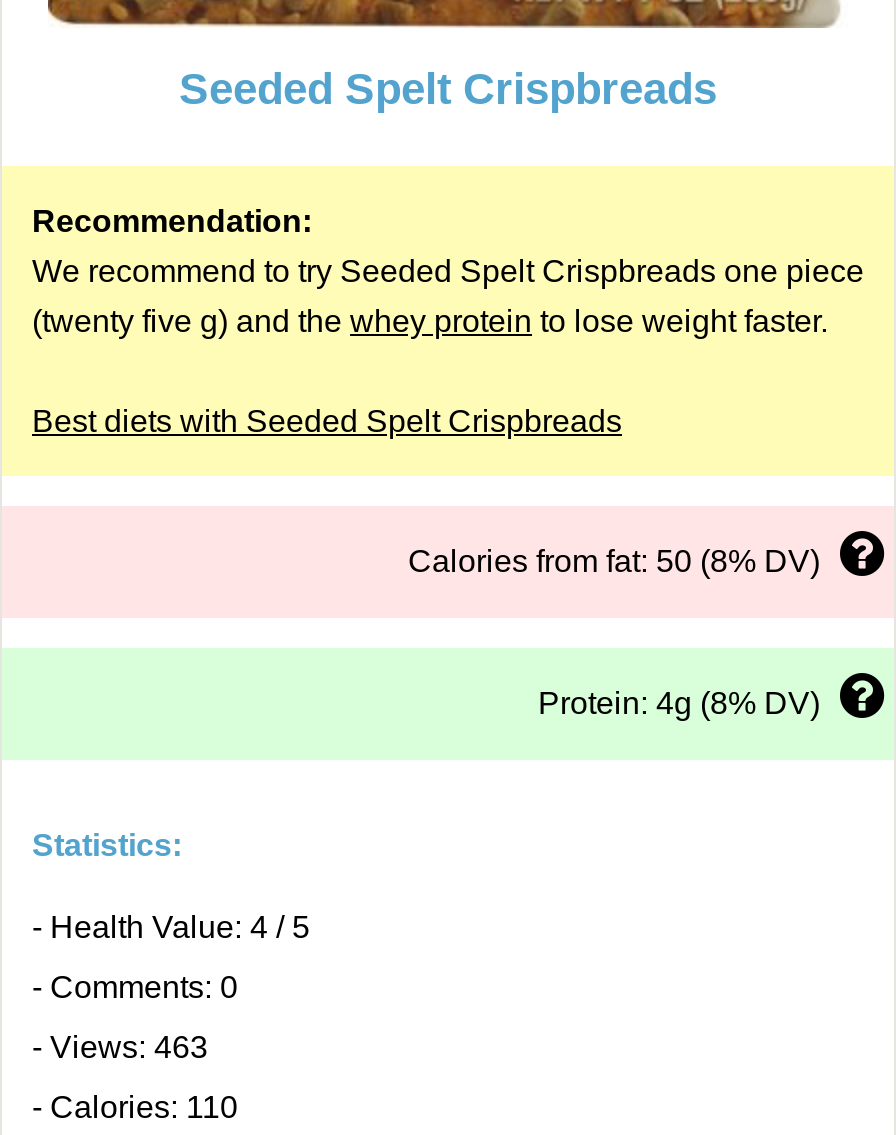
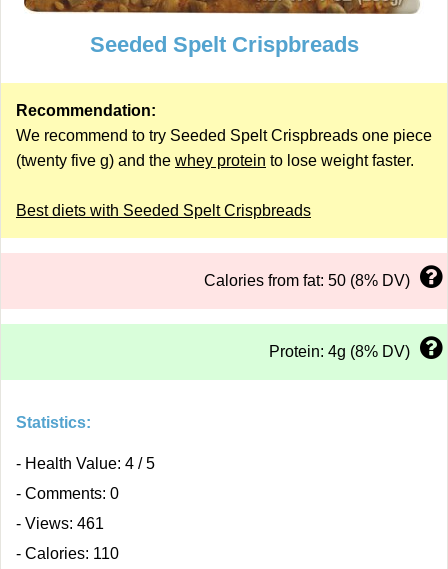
- - Views: 463
+ - Views: 461
